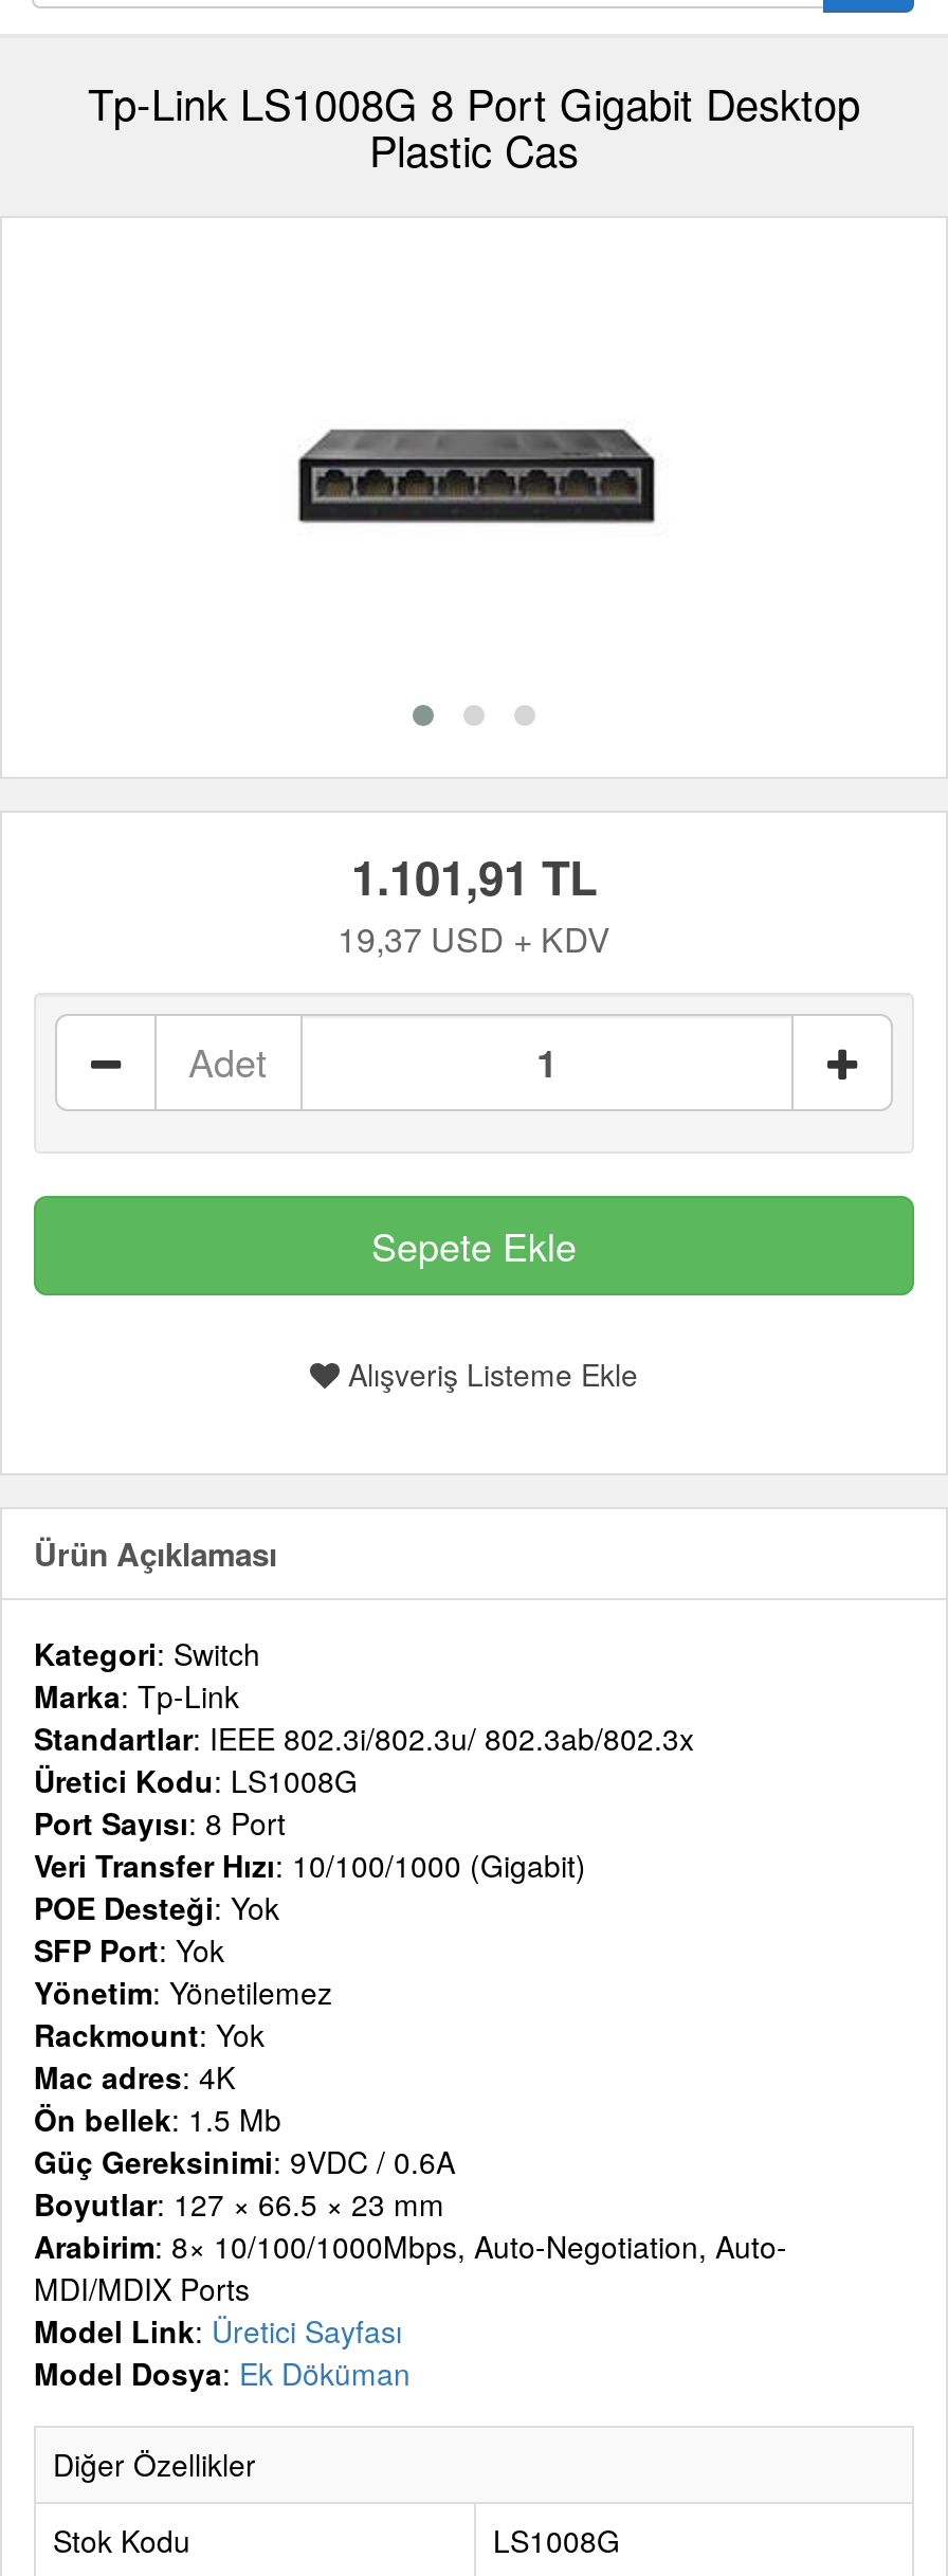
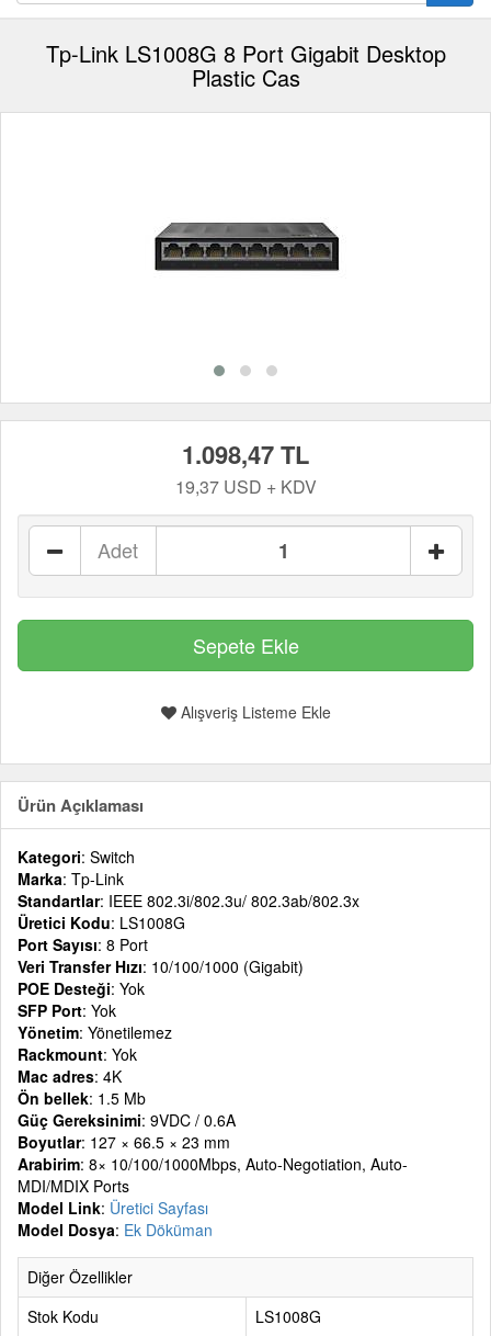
- 1.101,91 TL
+ 1.098,47 TL
